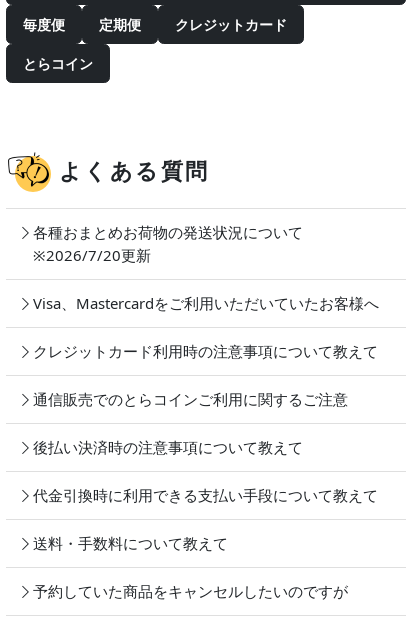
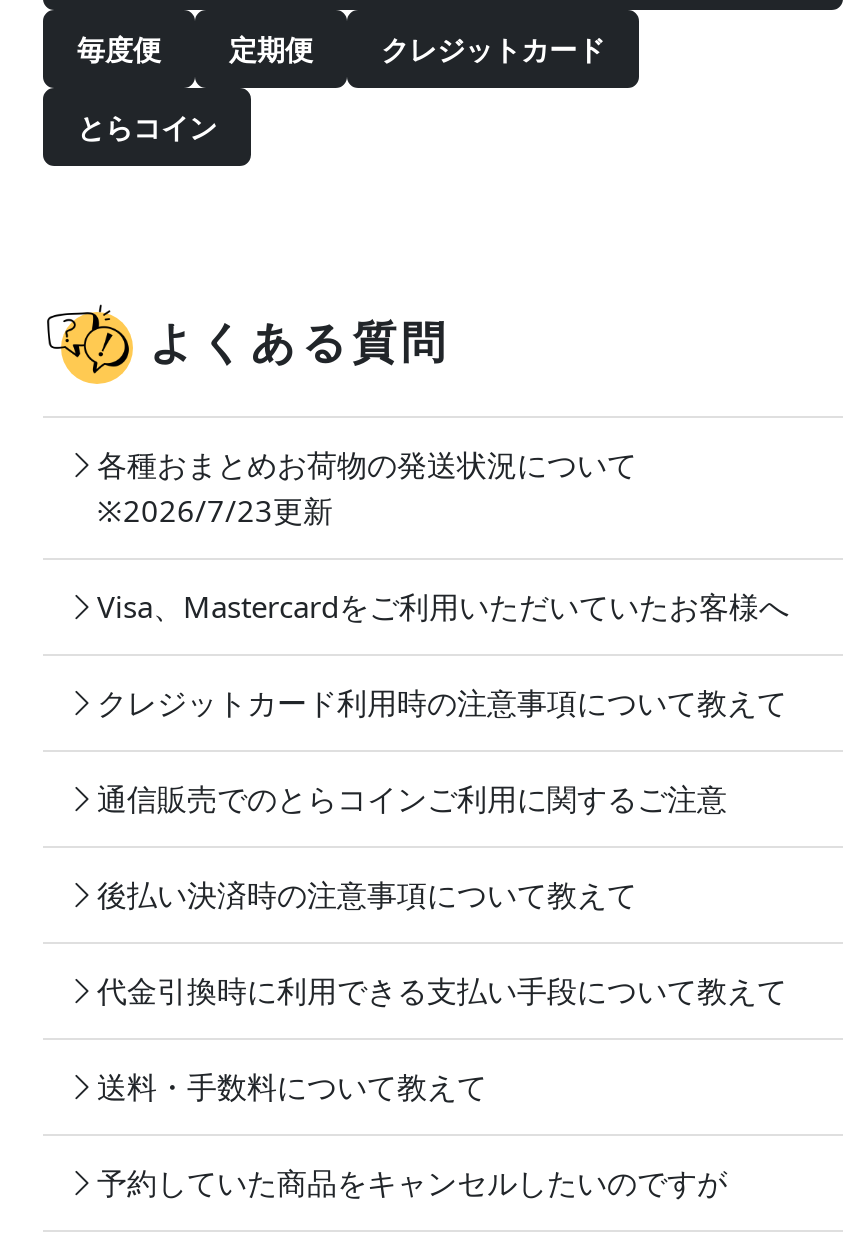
- ※2026/7/20更新
+ ※2026/7/23更新
